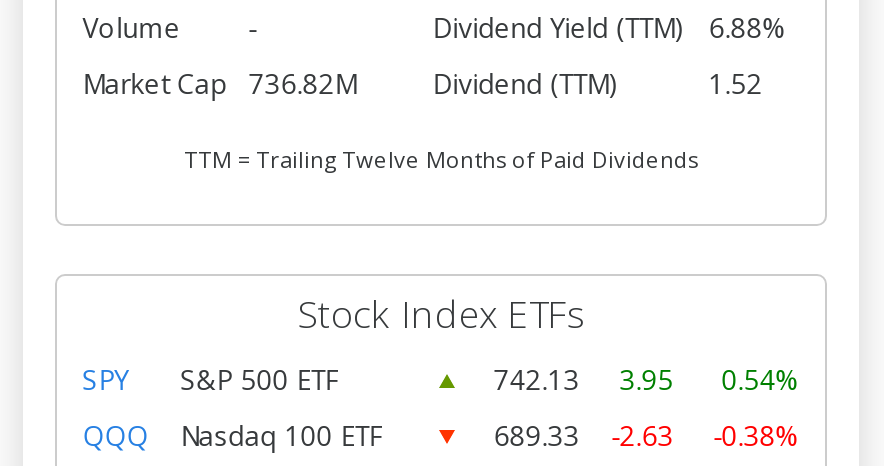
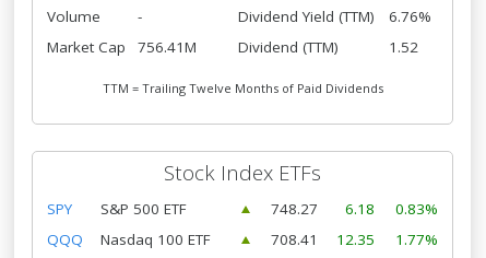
- Dividend Yield (TTM) 6.88%
+ Dividend Yield (TTM) 6.76%

- Market Cap 736.82M
+ Market Cap 756.41M

- 742.13
+ 748.27

- 3.95
+ 6.18

- 0.54%
+ 0.83%

- 689.33
+ 708.41

- -2.63
+ 12.35

- -0.38%
+ 1.77%
